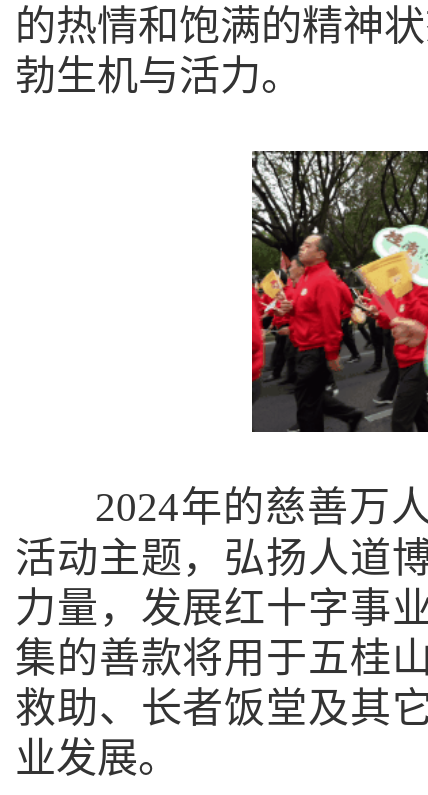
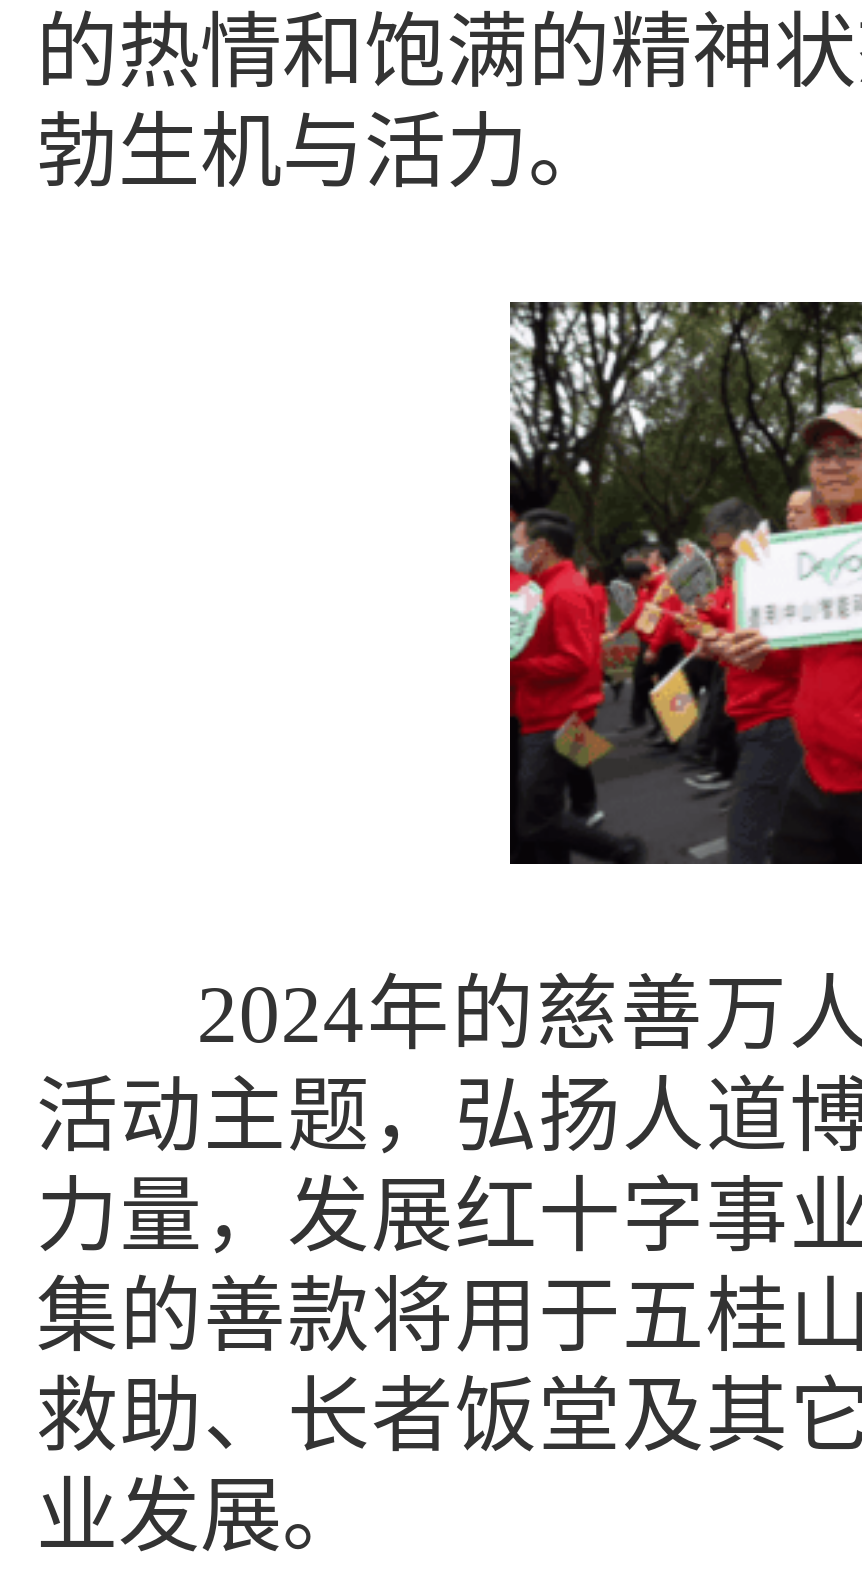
- [image]
+ [image]
